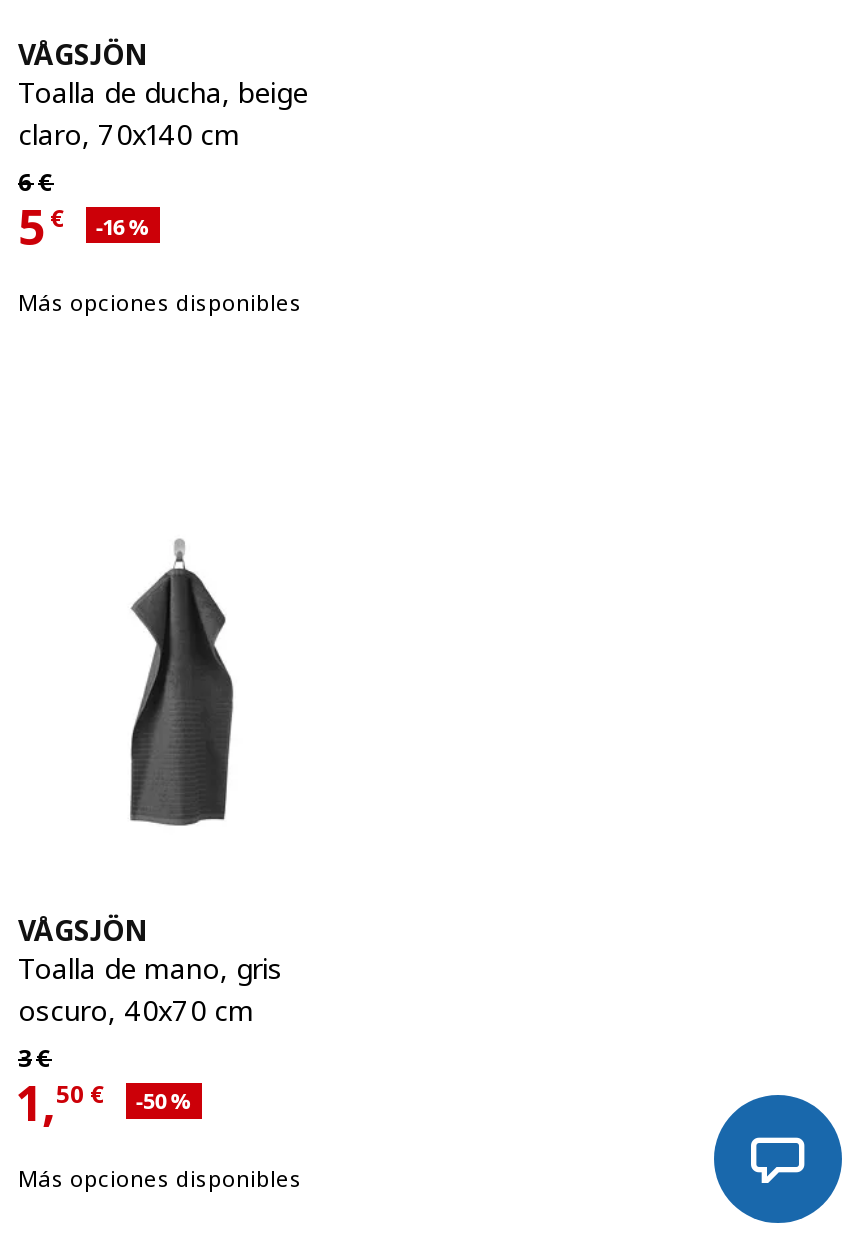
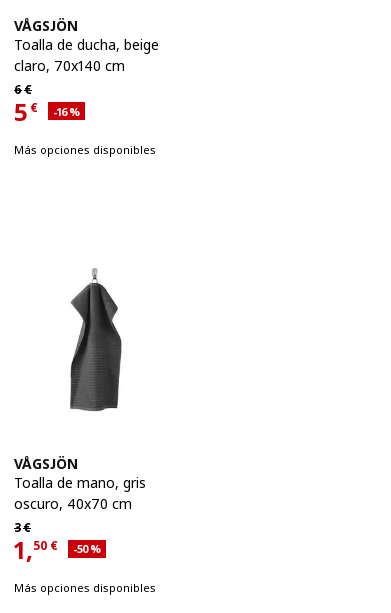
- [image]
